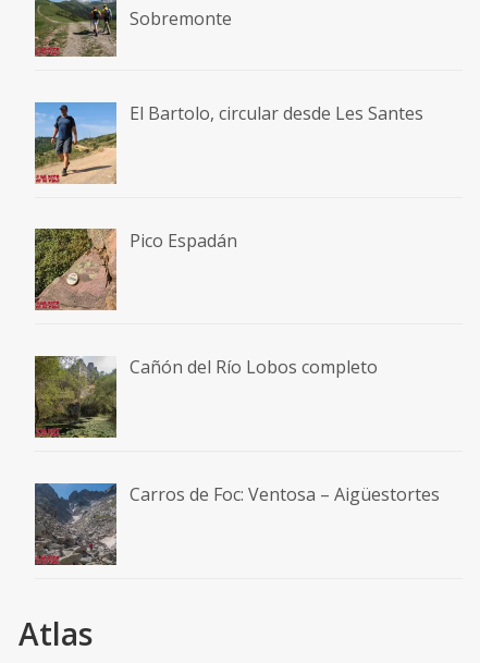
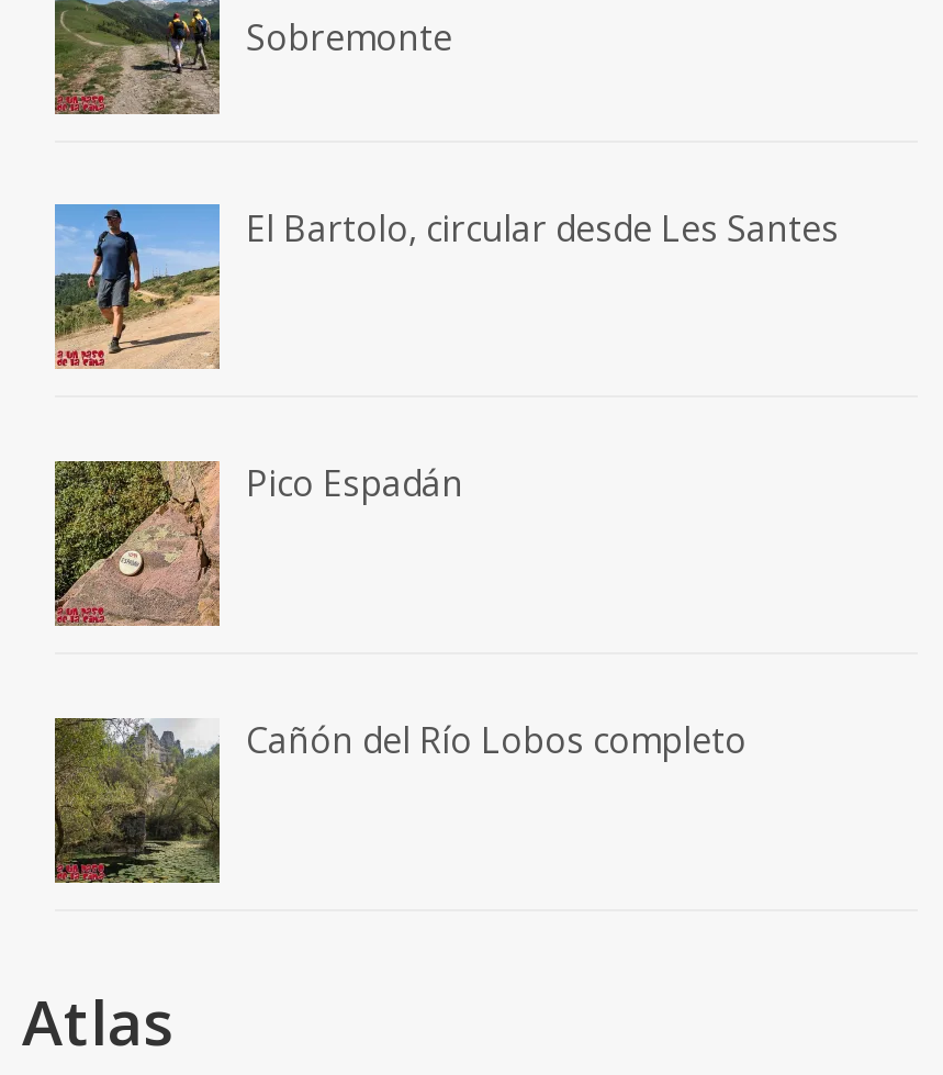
- [image]
- Carros de Foc: Ventosa – Aigüestortes
